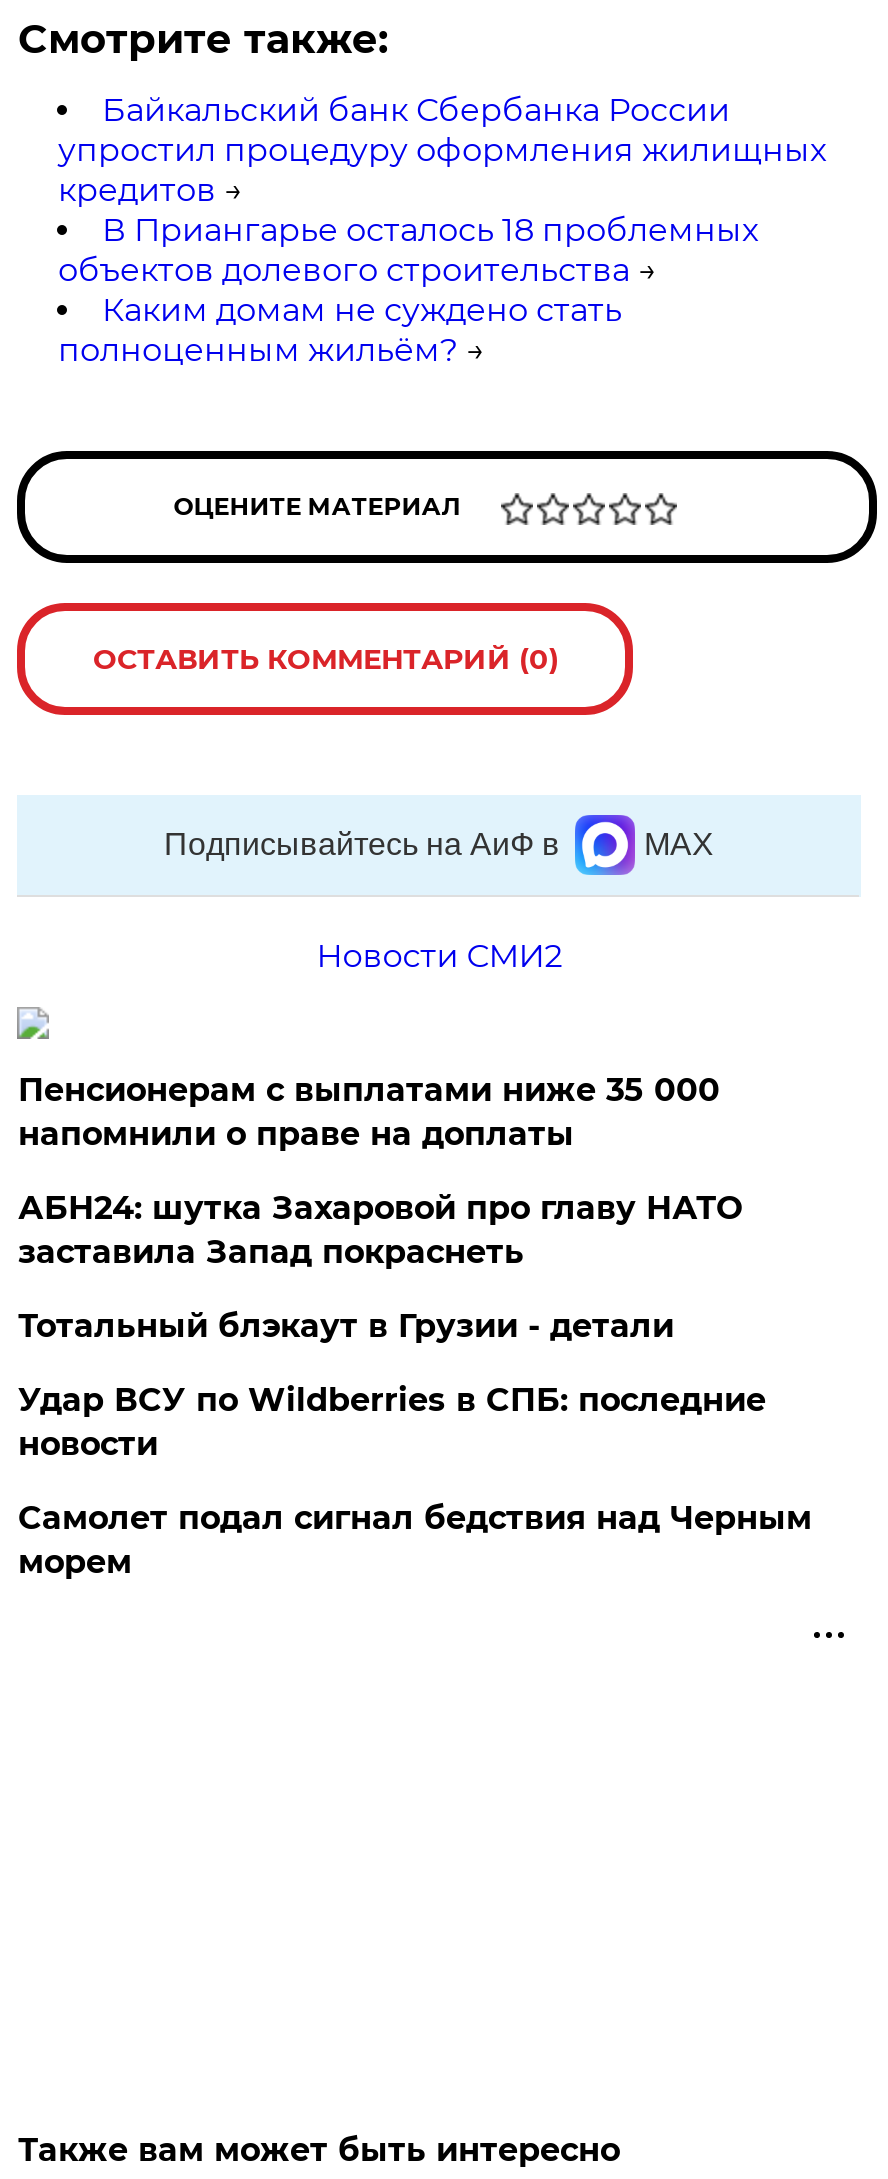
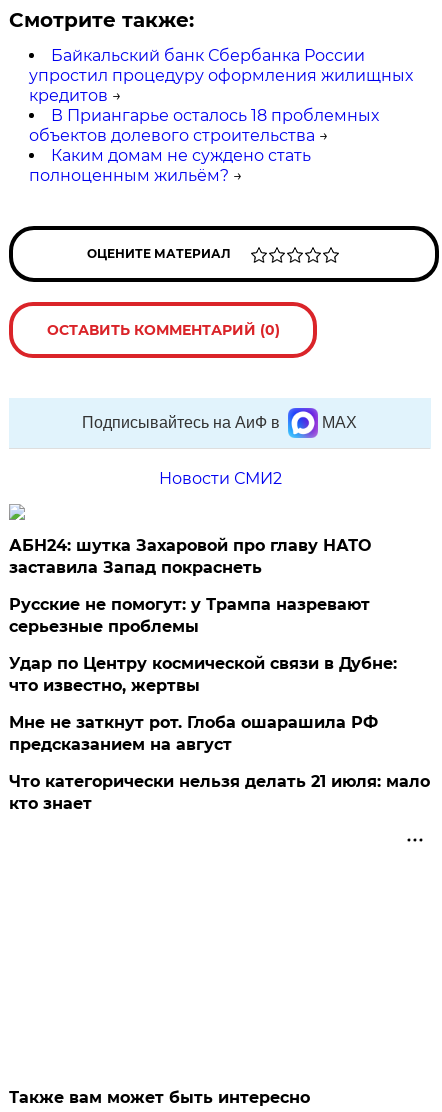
- Пенсионерам с выплатами ниже 35 000
- напомнили о праве на доплаты

moved up: АБН24: шутка Захаровой про главу НАТО | заставила Запад покраснеть

- Тотальный блэкаут в Грузии - детали
- Удар ВСУ по Wildberries в СПБ: последние
- новости
- Самолет подал сигнал бедствия над Черным
- морем
+ Русские не помогут: у Трампа назревают
+ серьезные проблемы
+ Удар по Центру космической связи в Дубне:
+ что известно, жертвы
+ Мне не заткнут рот. Глоба ошарашила РФ
+ предсказанием на август
+ Что категорически нельзя делать 21 июля: мало
+ кто знает
